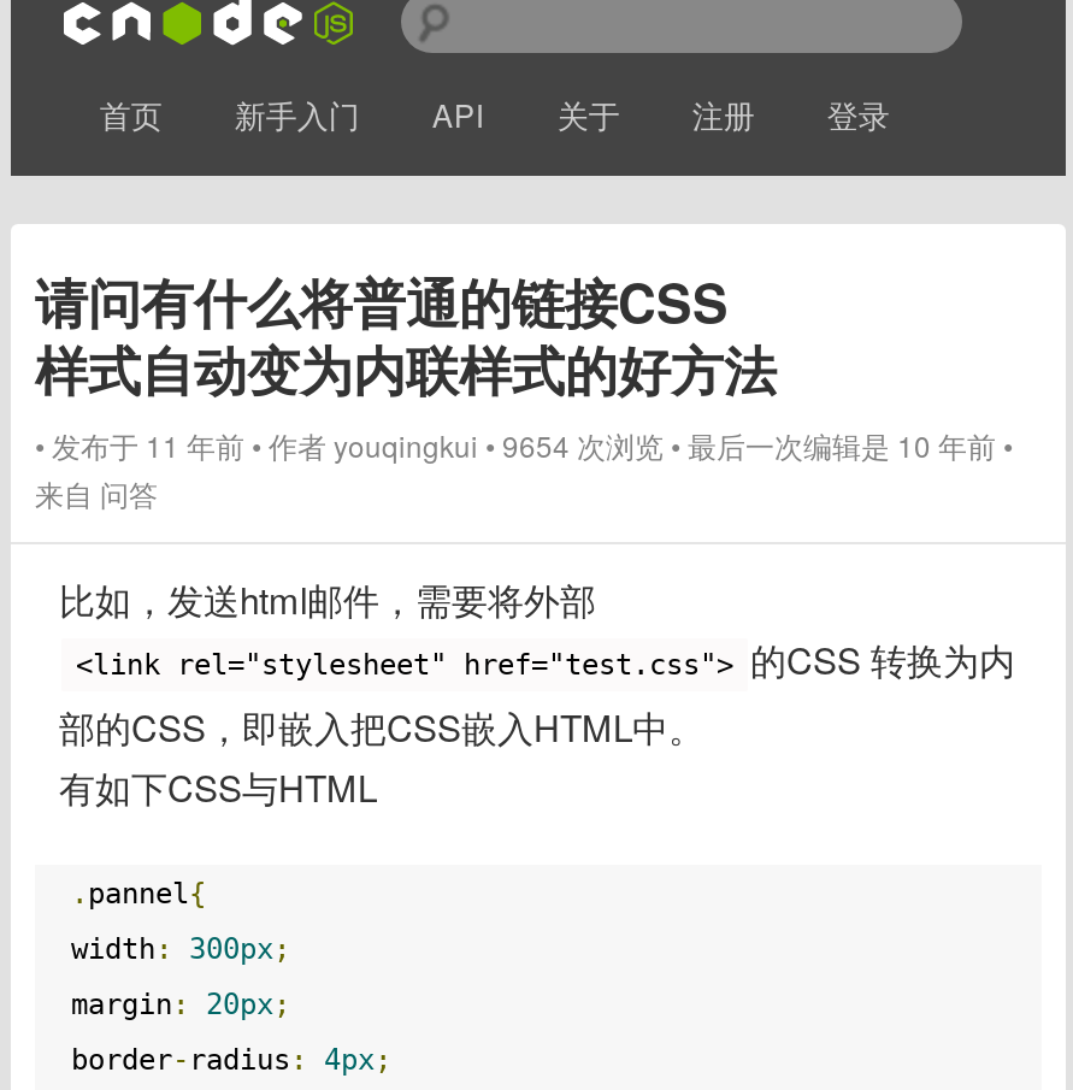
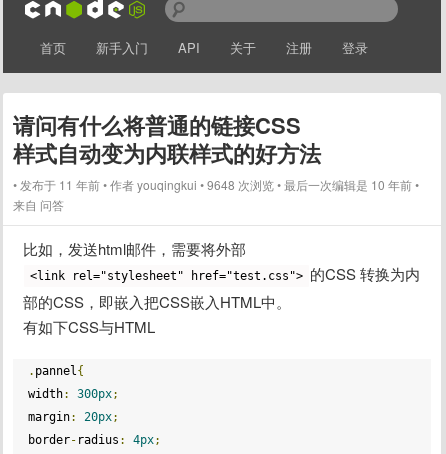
- 发布于 11 年前 作者youqingkui 9654 次浏览 最后一次编辑是 10 年前
+ 发布于 11 年前 作者youqingkui 9648 次浏览 最后一次编辑是 10 年前
